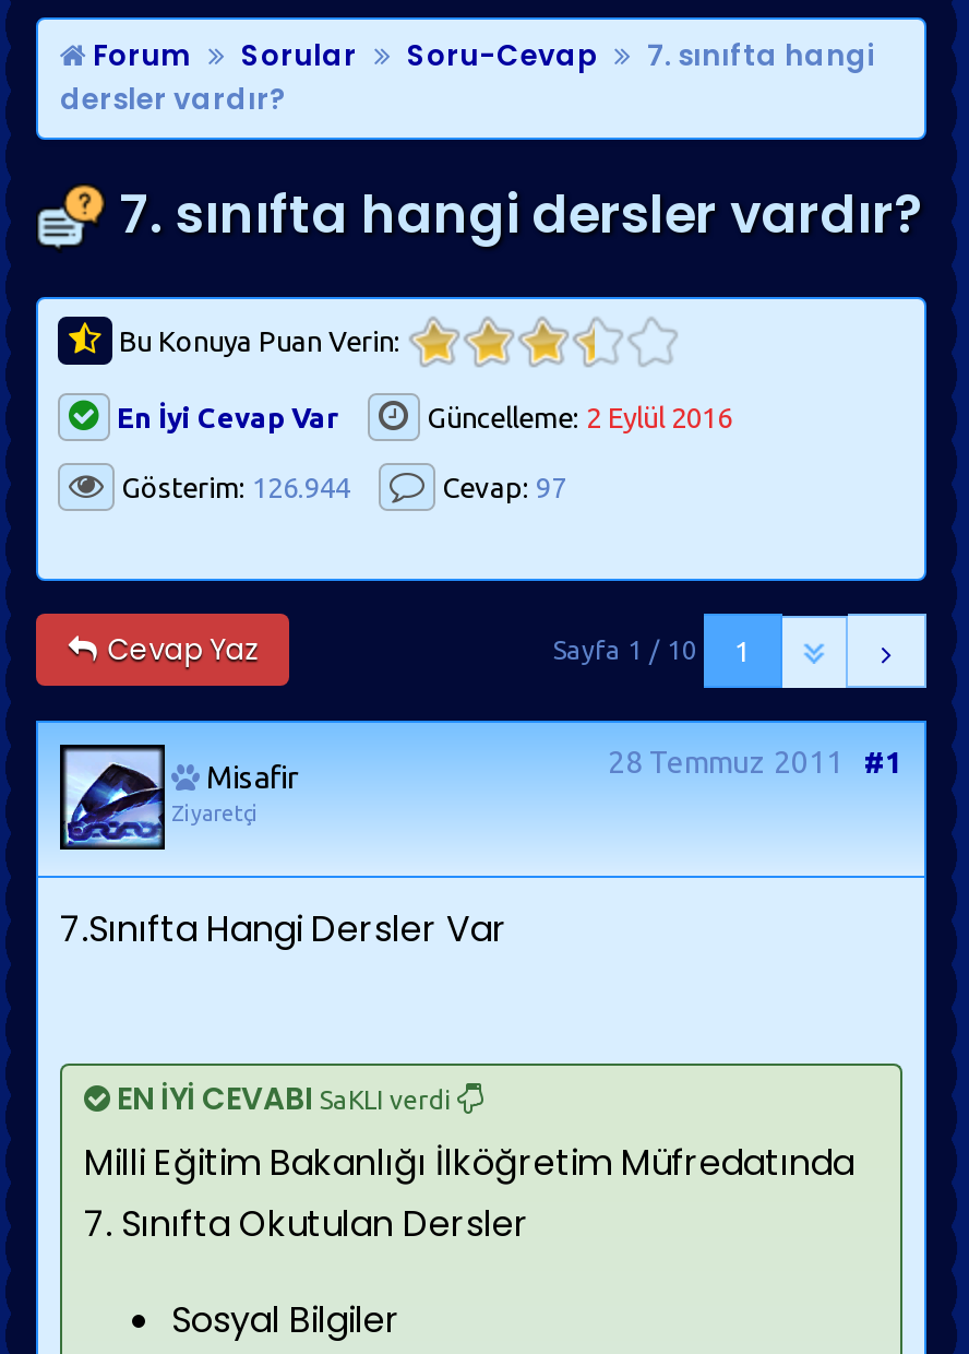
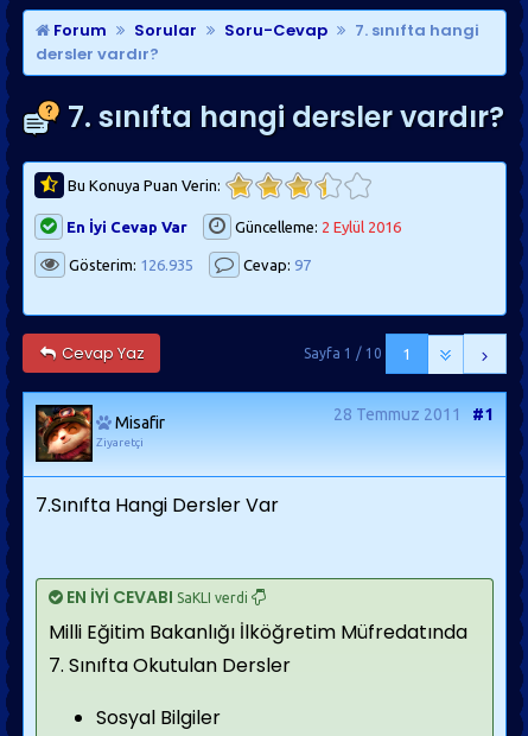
- Gösterim: 126.944
+ Gösterim: 126.935

- [image]
+ [image]
